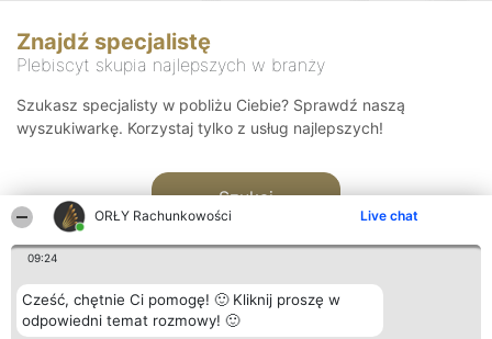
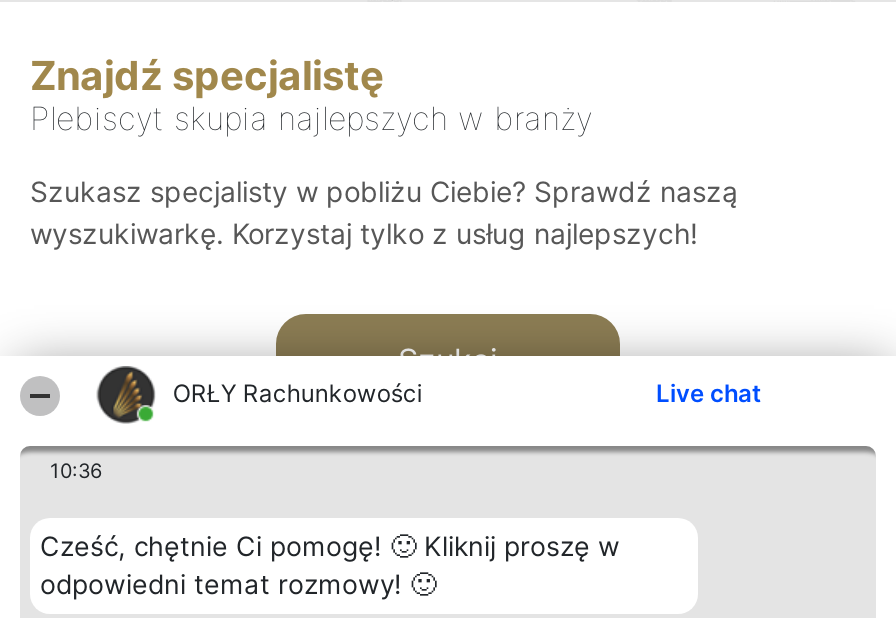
- 09:24
+ 10:36
